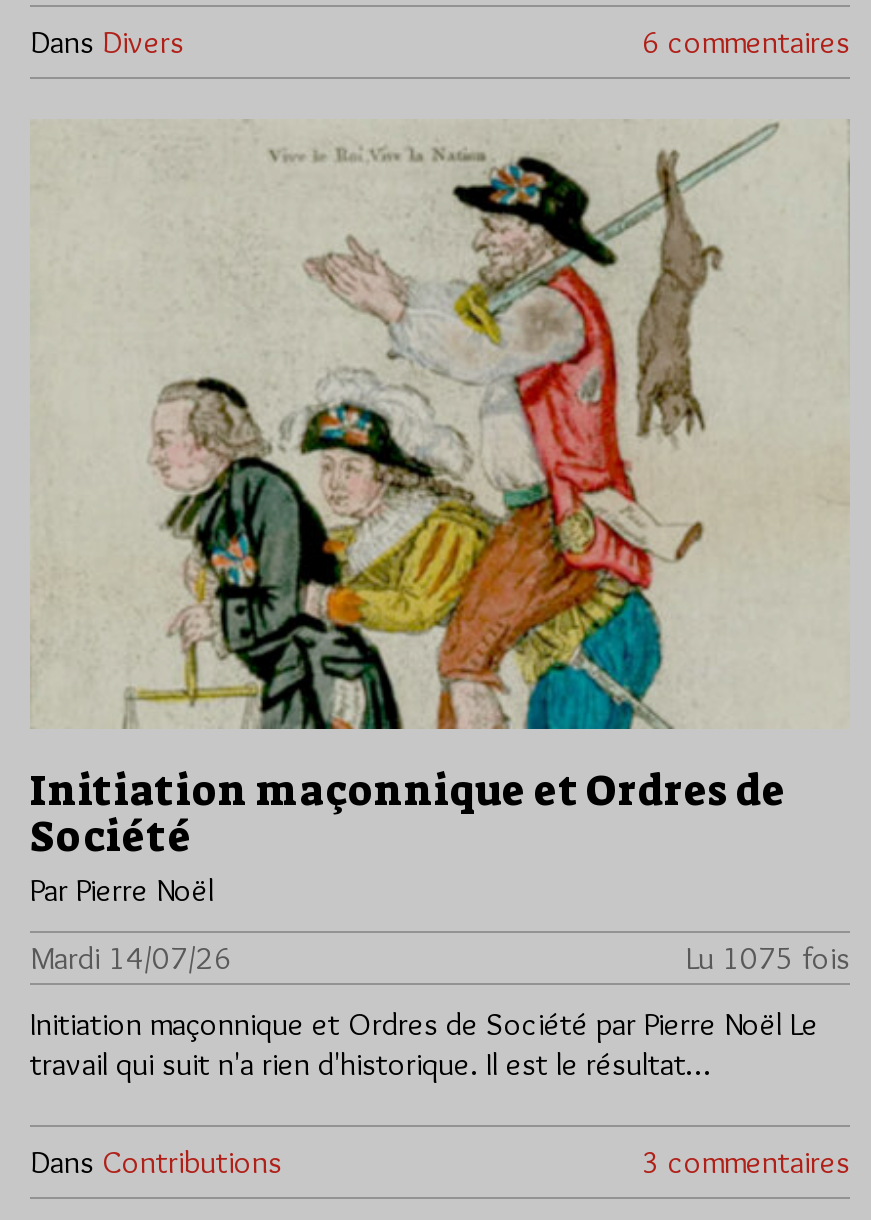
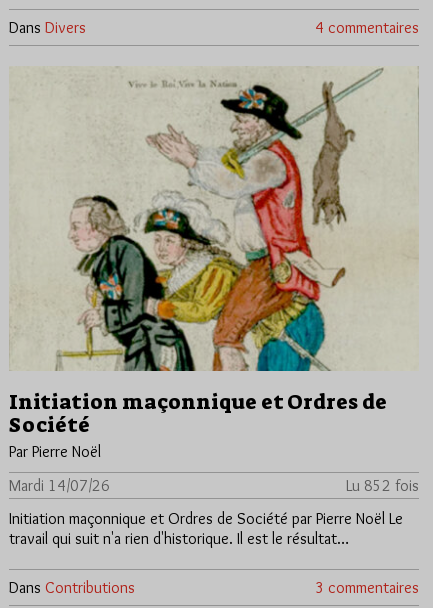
- 6 commentaires
+ 4 commentaires

- Lu 1075 fois
+ Lu 852 fois
